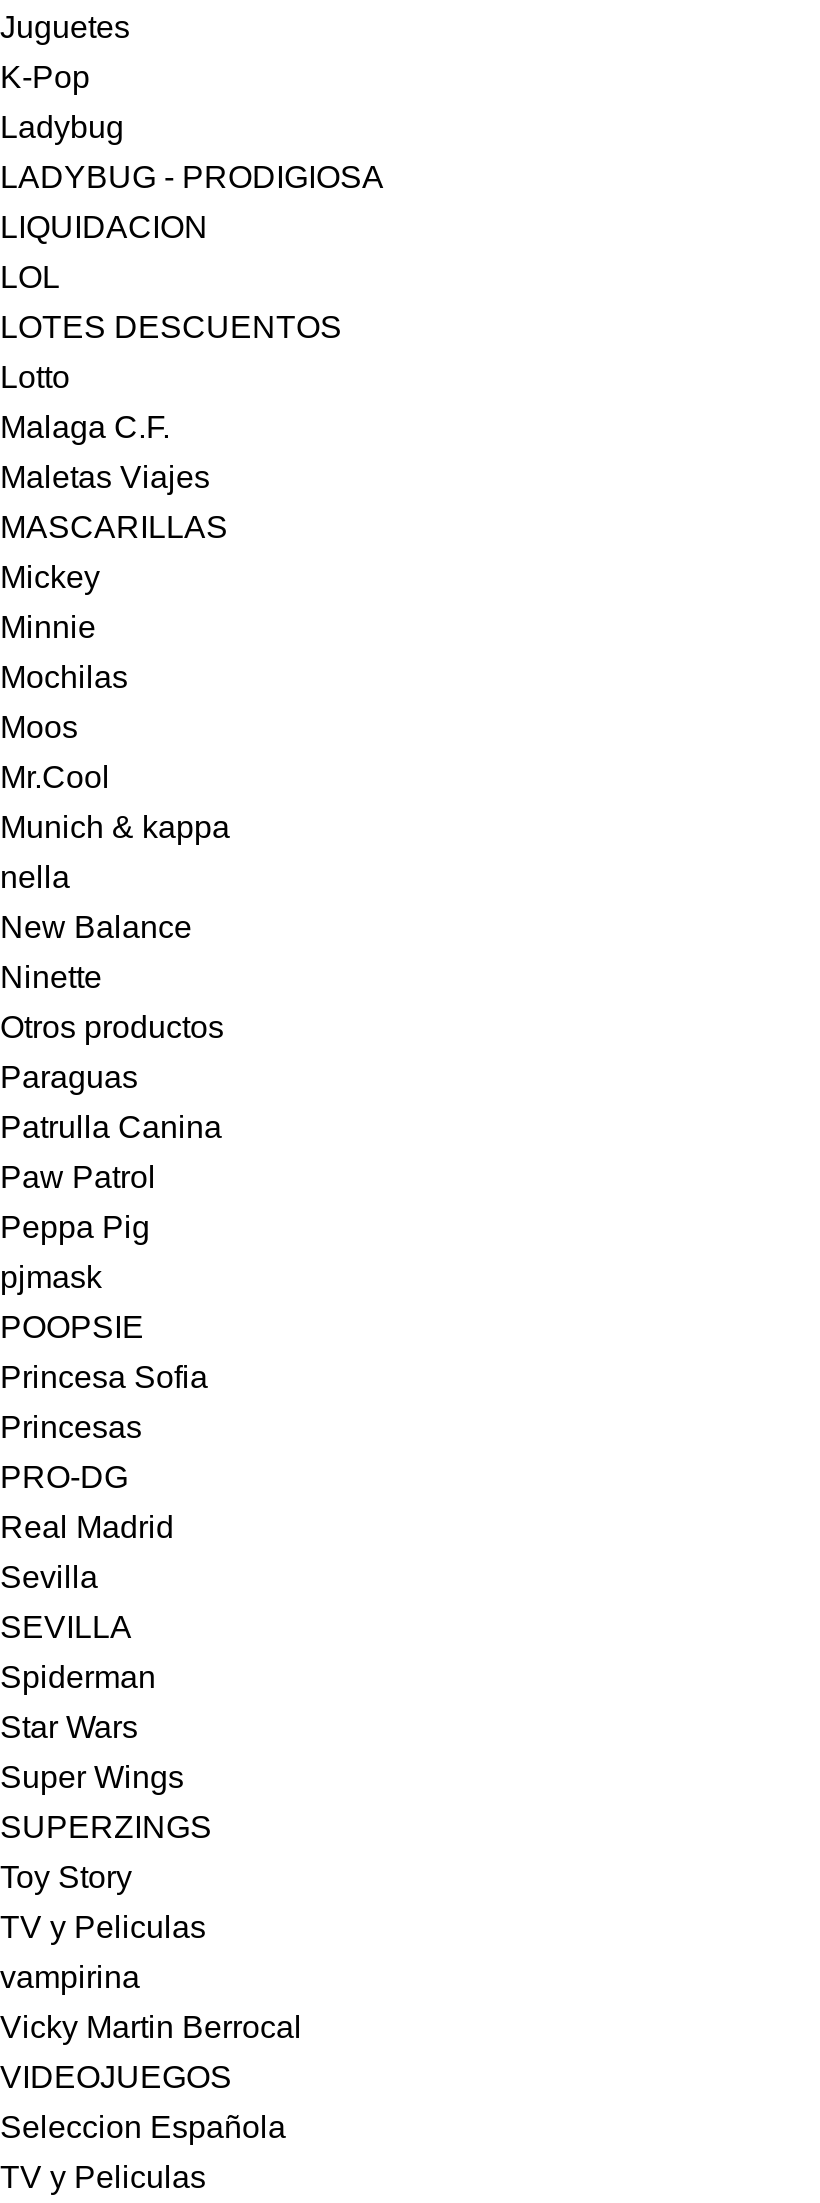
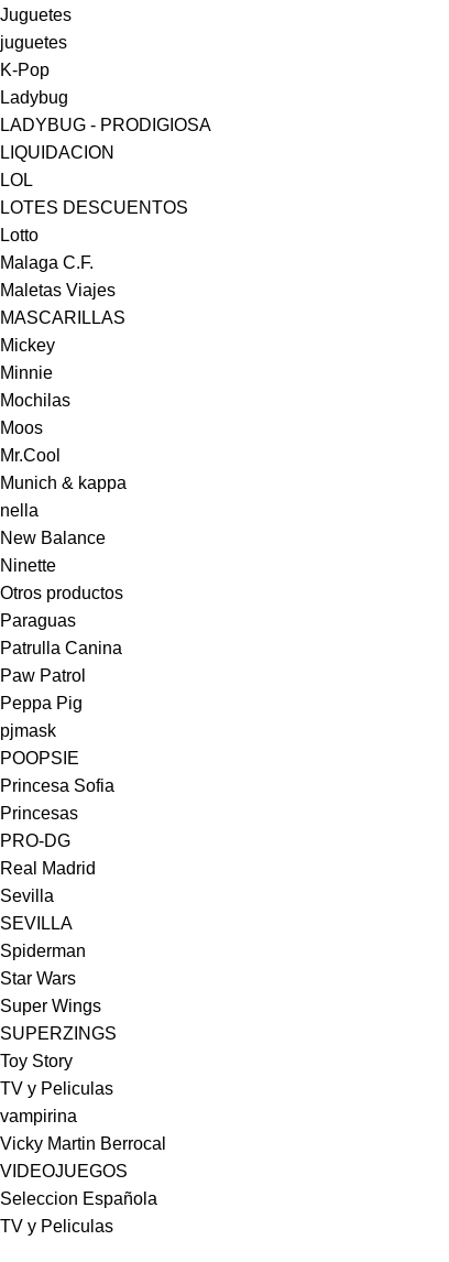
+ juguetes
